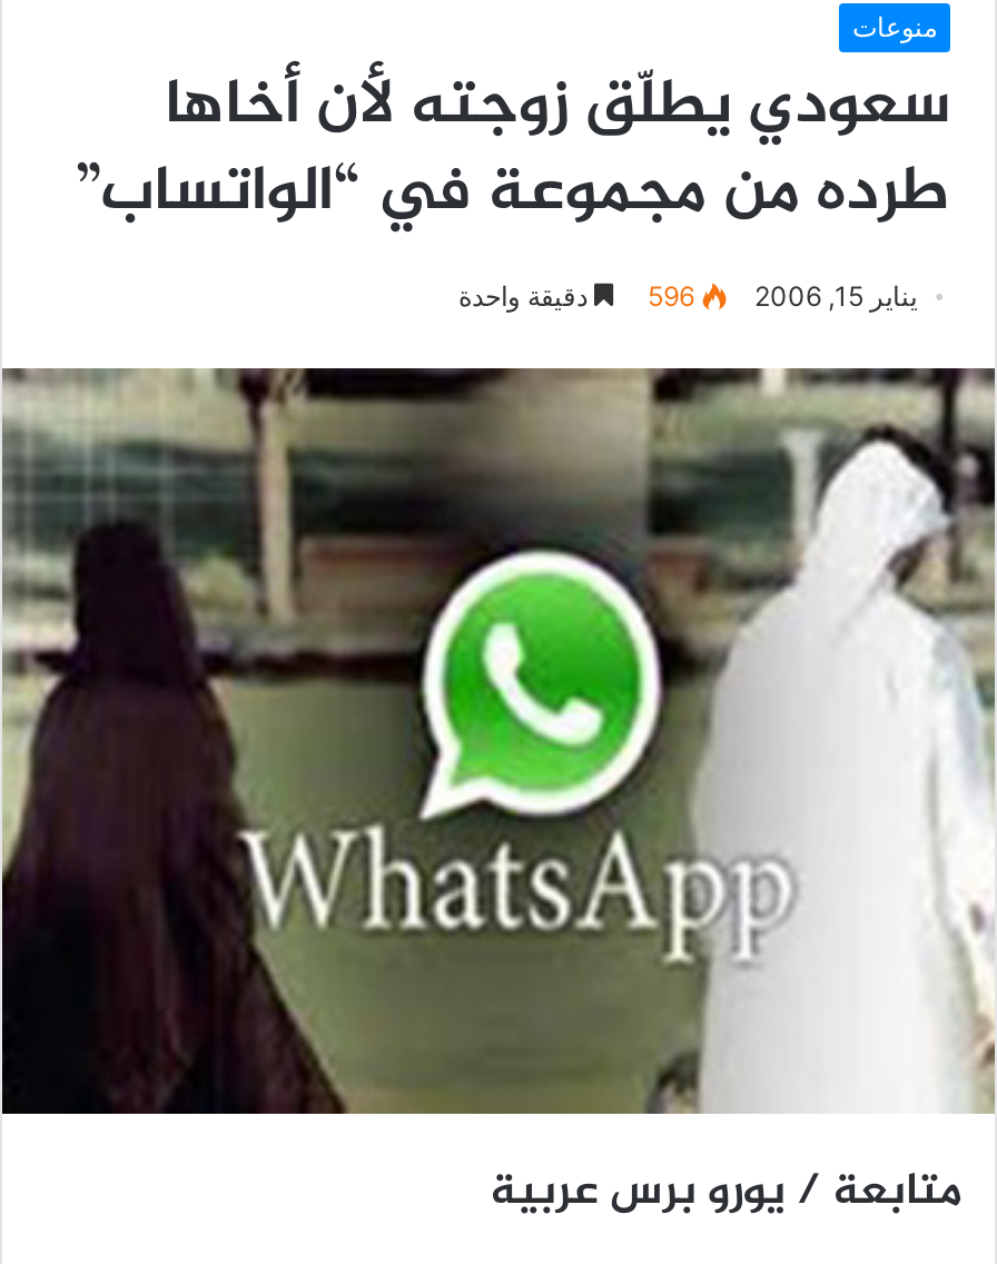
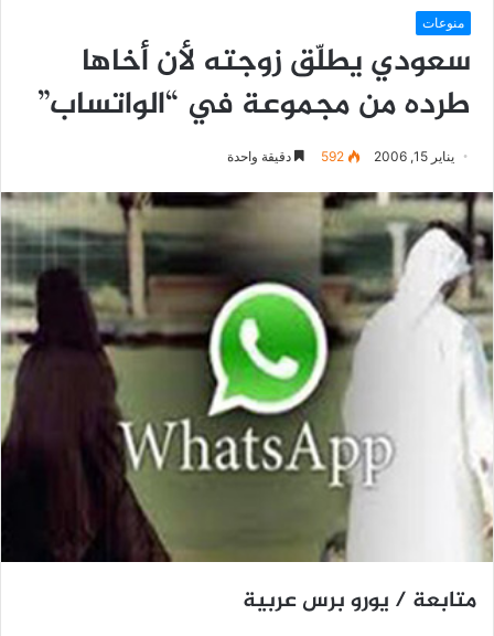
- 596 دقيقة واحدة
+ 592 دقيقة واحدة
